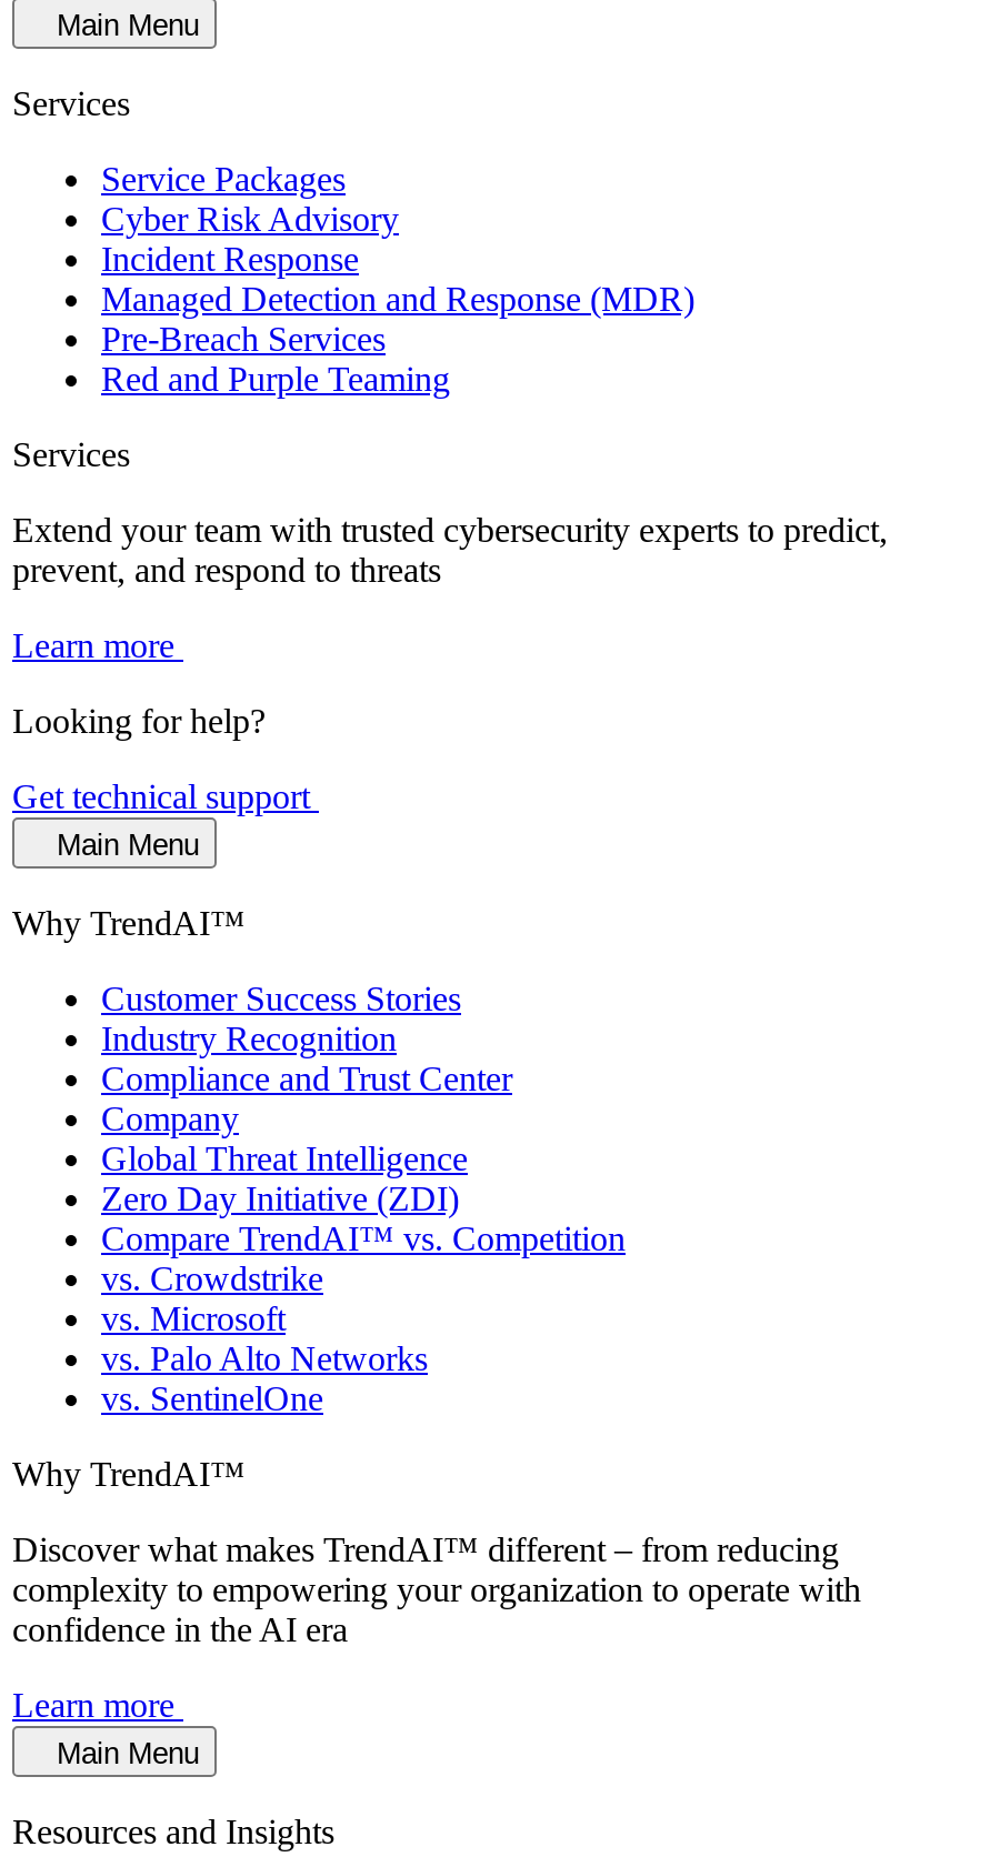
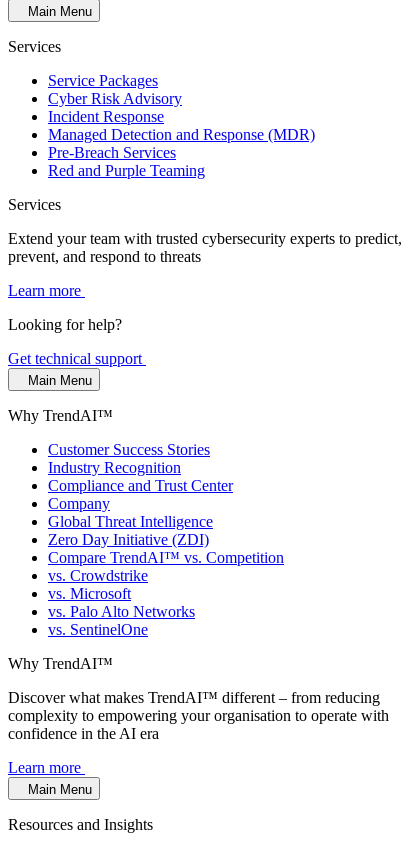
- complexity to empowering your organization to operate with
+ complexity to empowering your organisation to operate with
